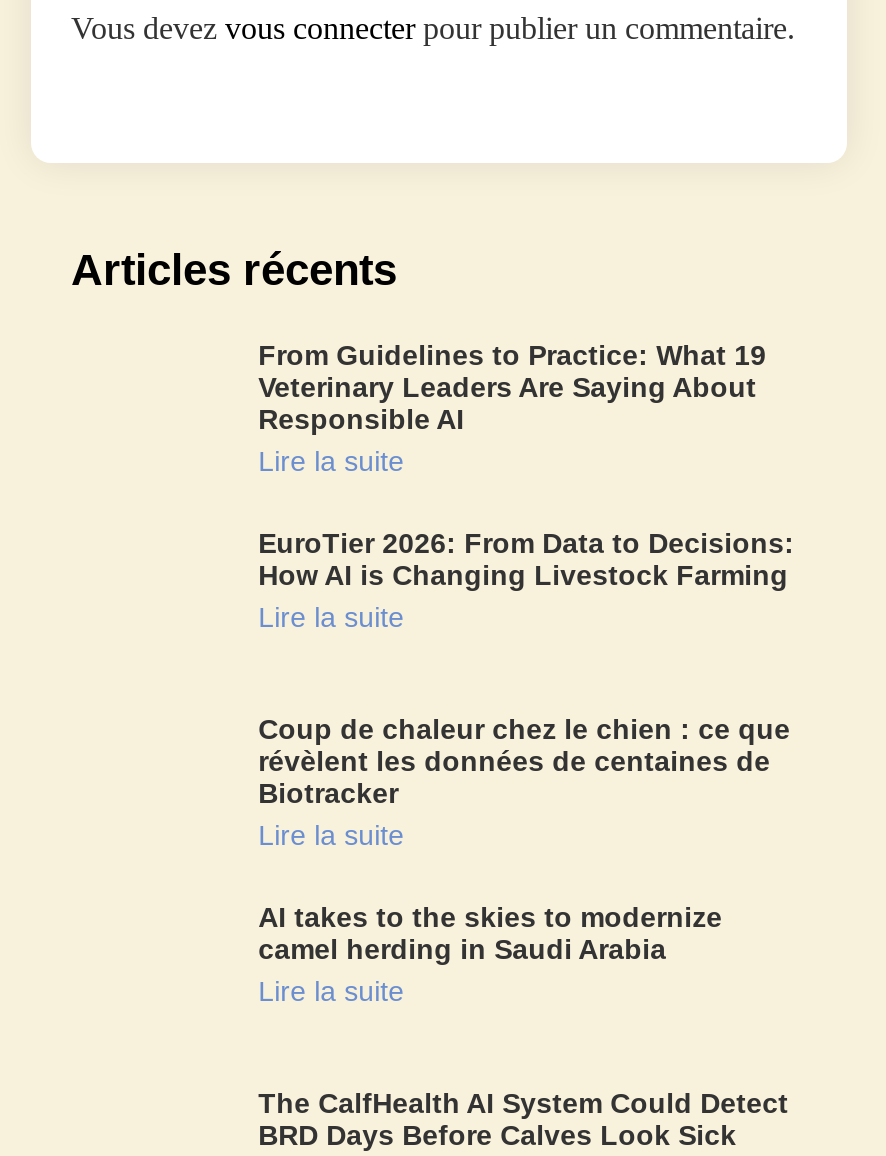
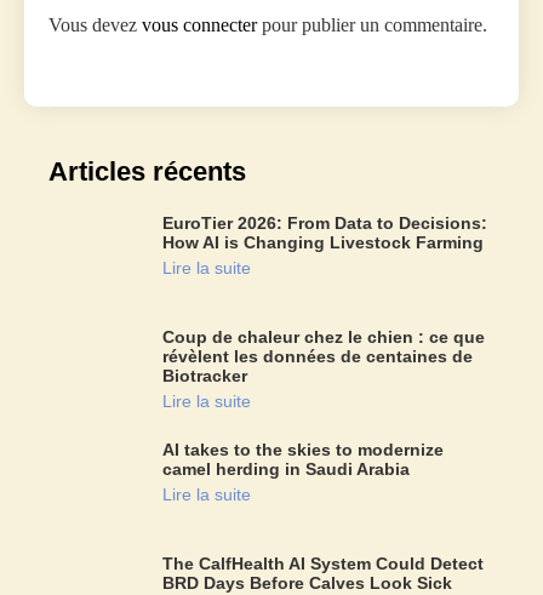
- From Guidelines to Practice: What 19
- Veterinary Leaders Are Saying About
- Responsible AI
- Lire la suite
